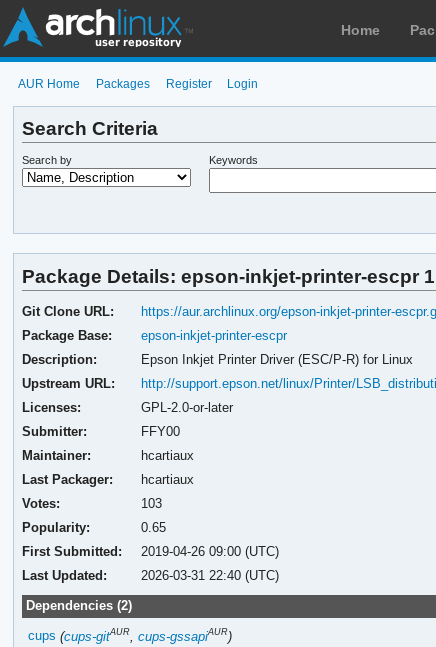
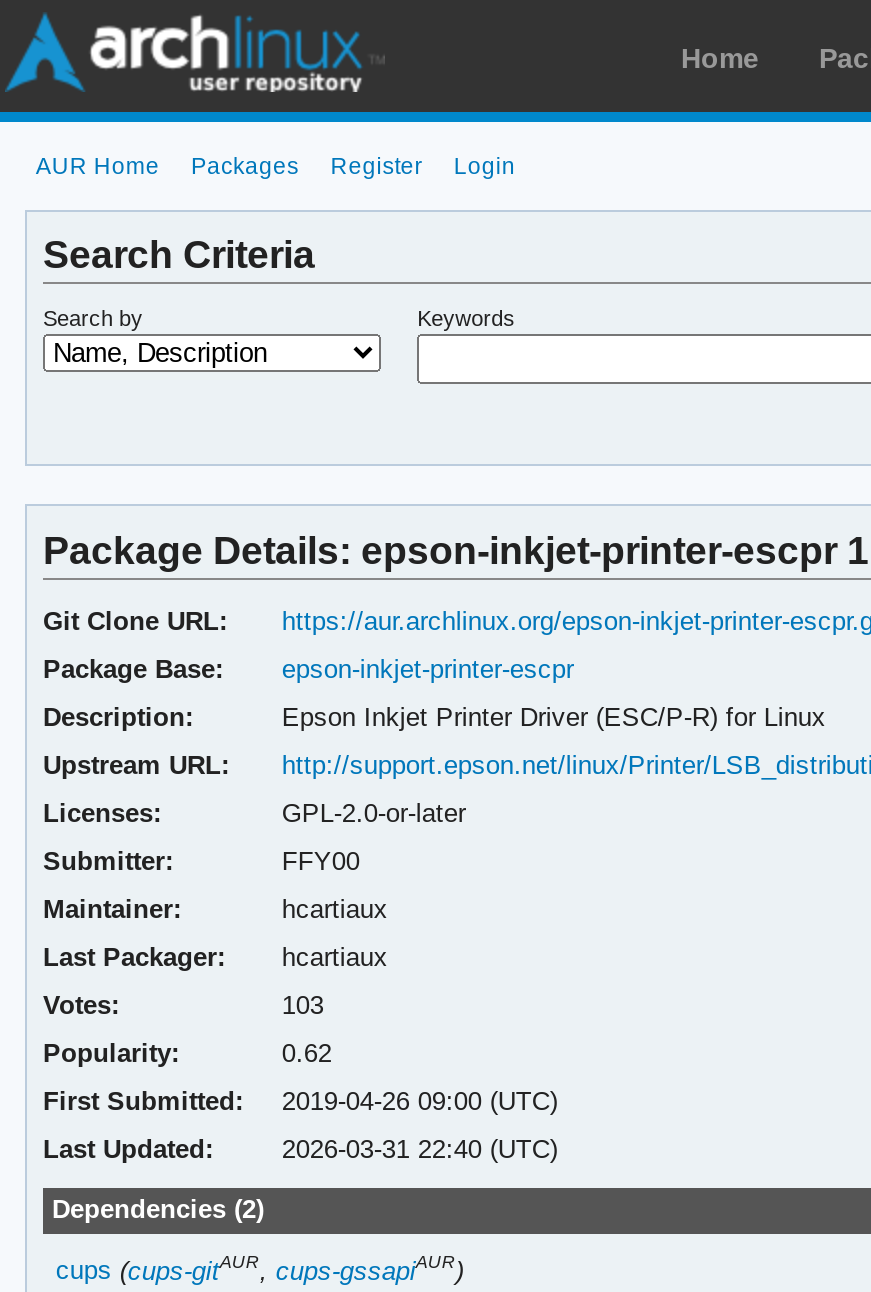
- 0.65
+ 0.62
